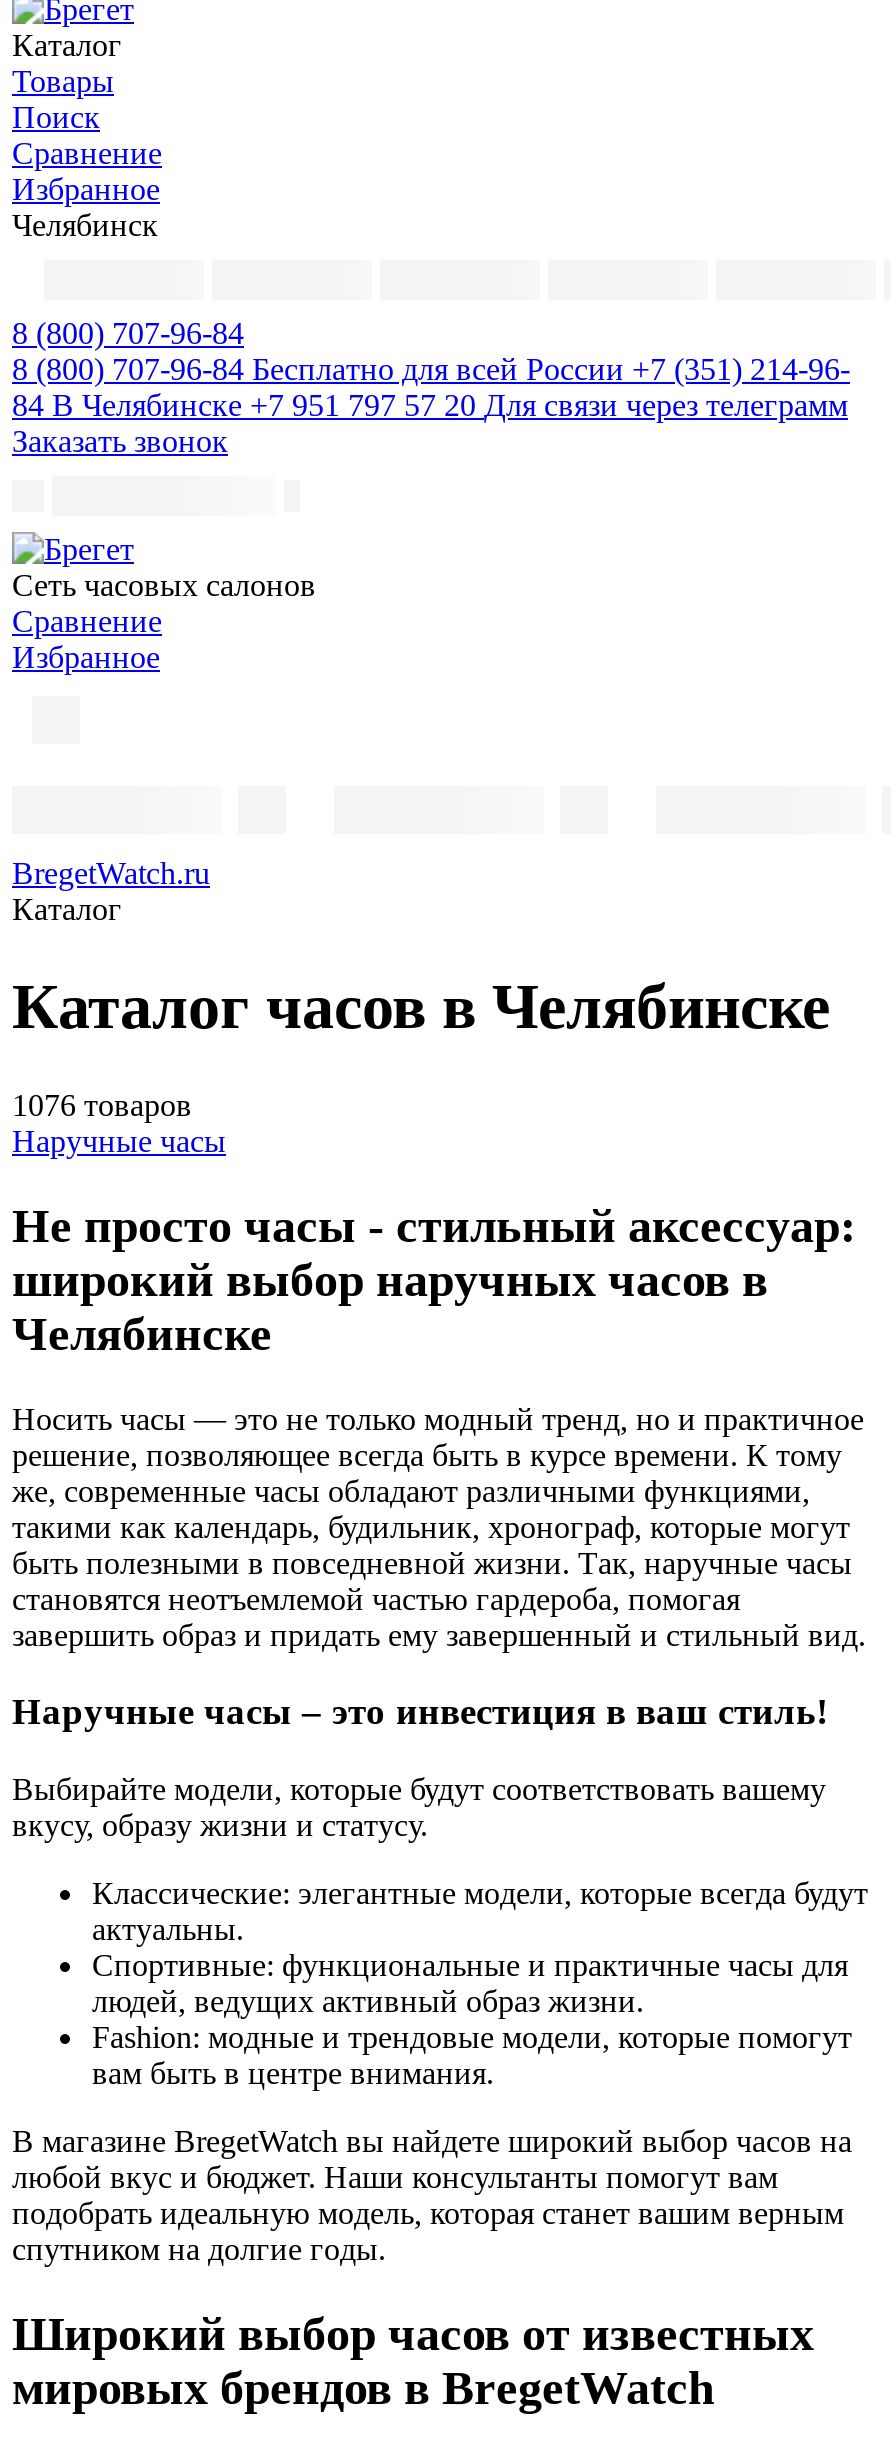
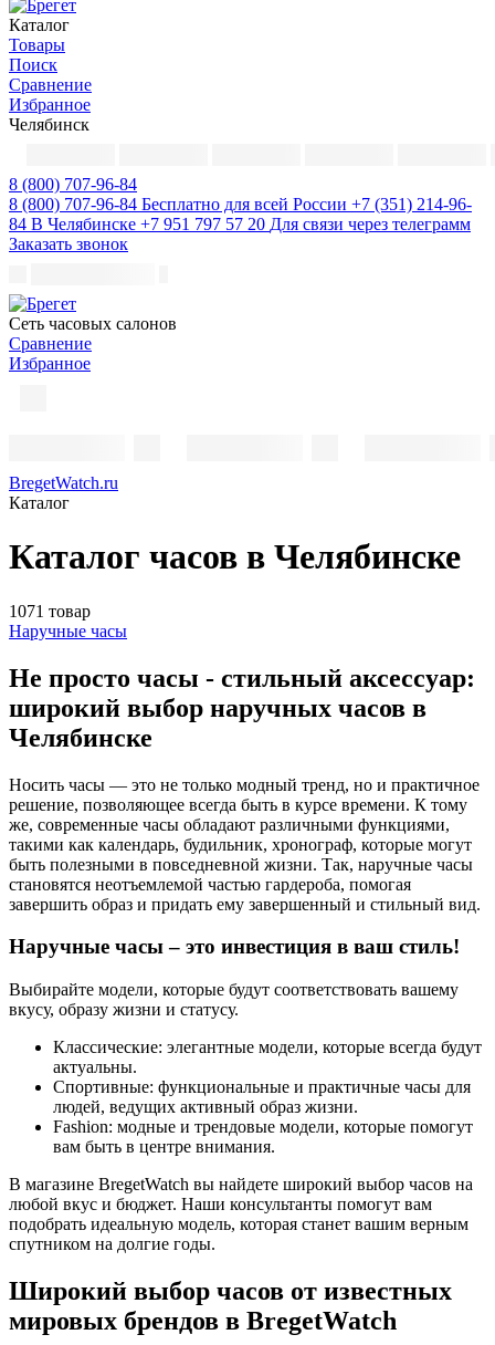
- 1076 товаров
+ 1071 товар
